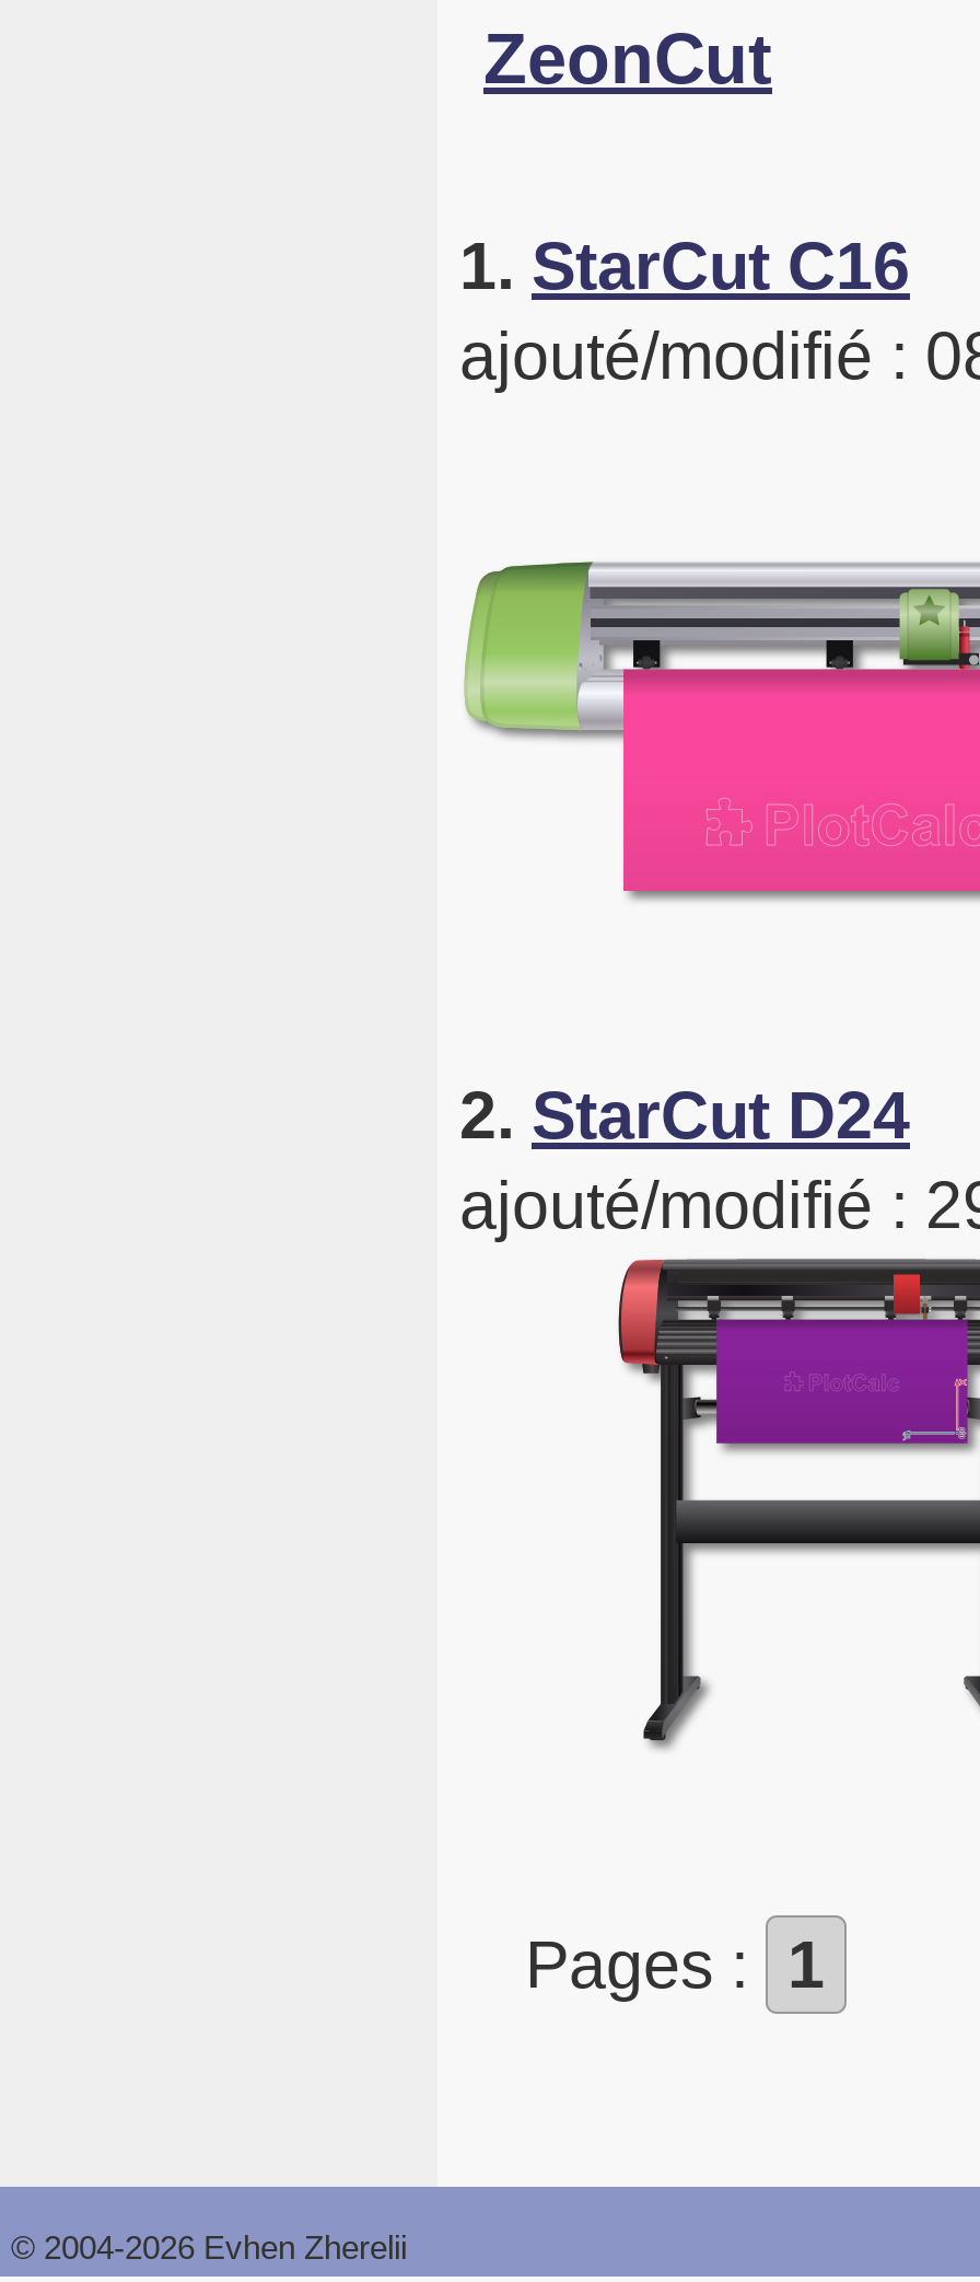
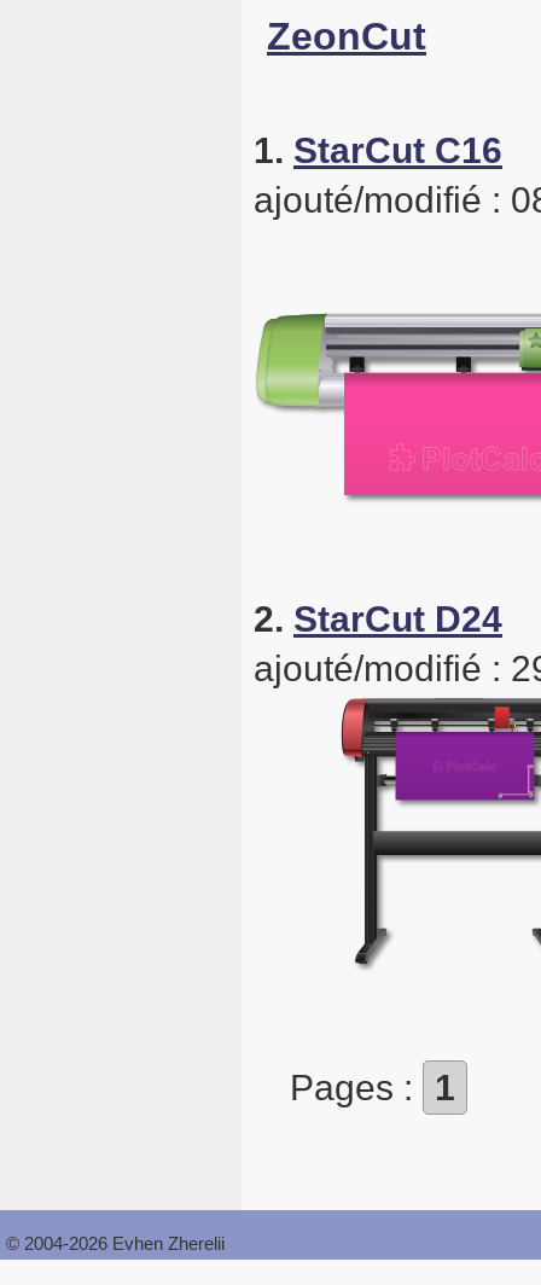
- [image]
+ [image]
